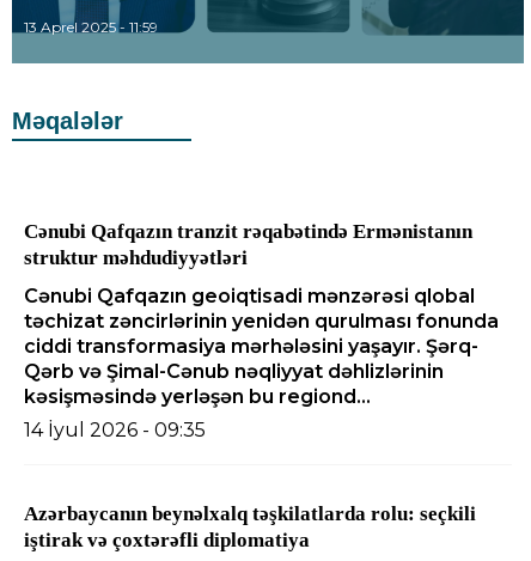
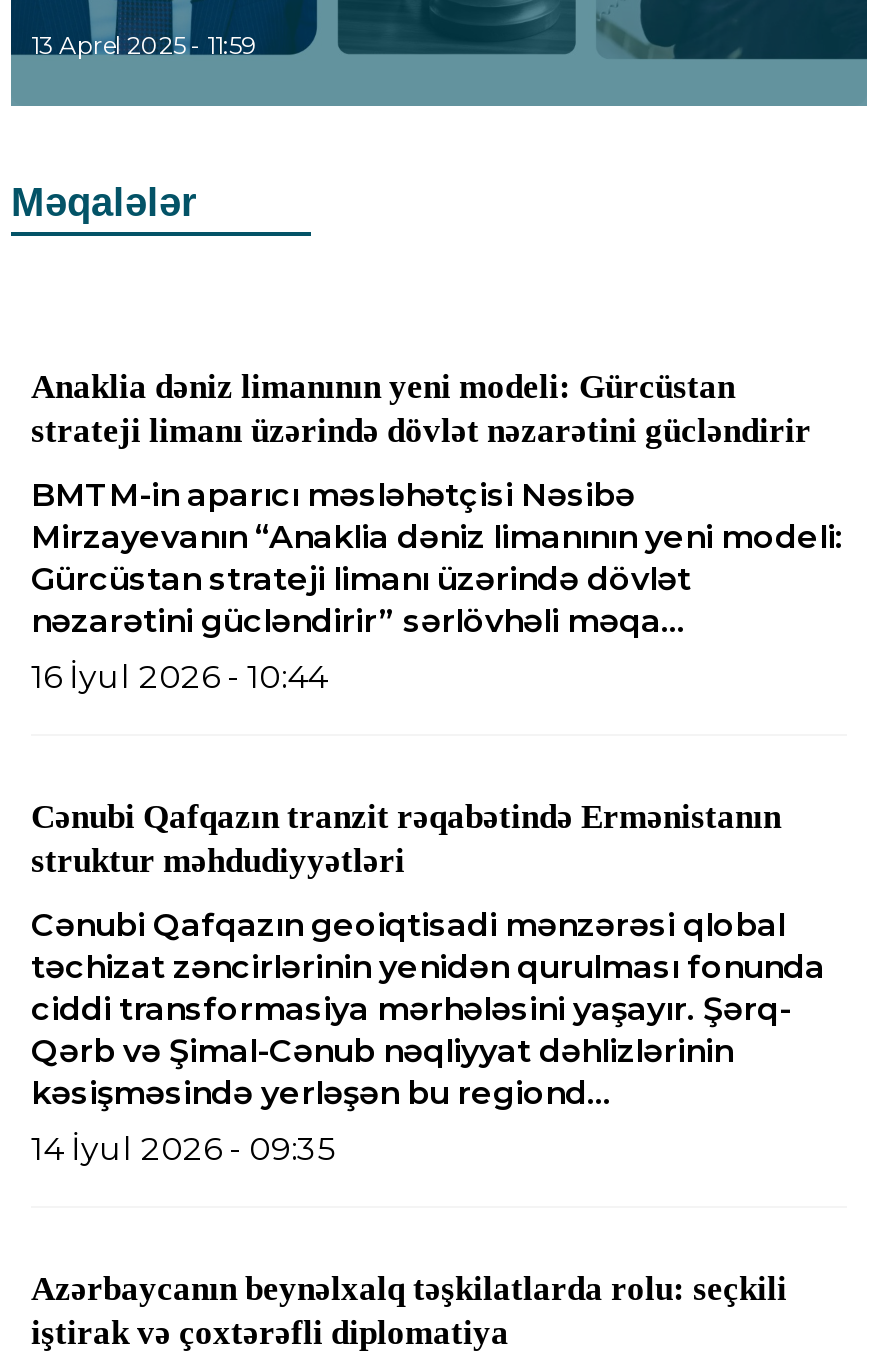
+ Anaklia dəniz limanının yeni modeli: Gürcüstan
+ strateji limanı üzərində dövlət nəzarətini gücləndirir
+ BMTM-in aparıcı məsləhətçisi Nəsibə
+ Mirzayevanın “Anaklia dəniz limanının yeni modeli:
+ Gürcüstan strateji limanı üzərində dövlət
+ nəzarətini gücləndirir” sərlövhəli məqa...
+ 16 İyul 2026 - 10:44
